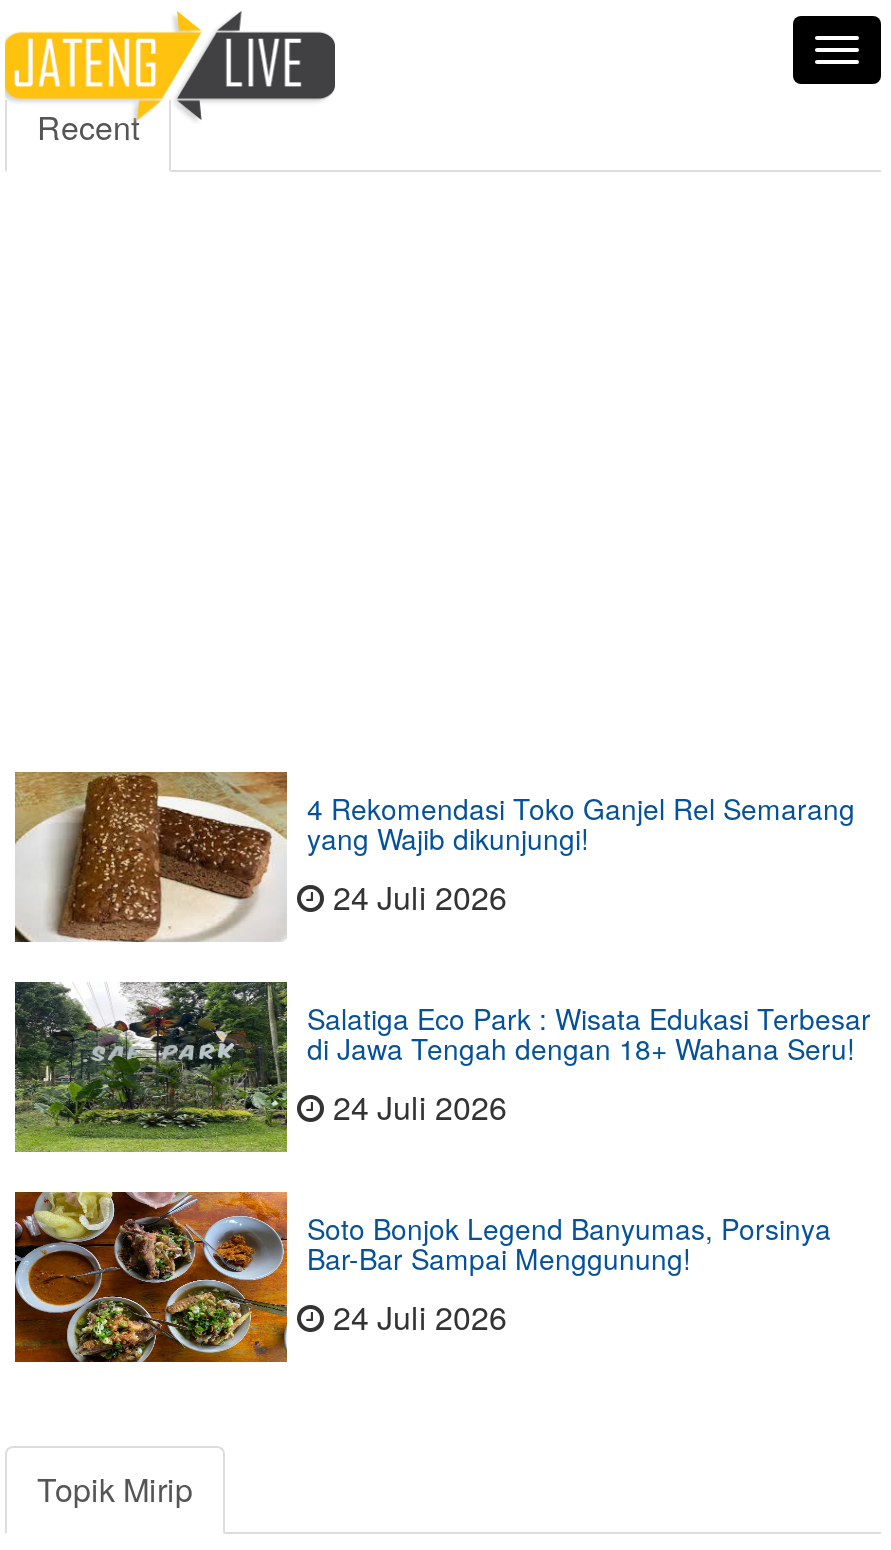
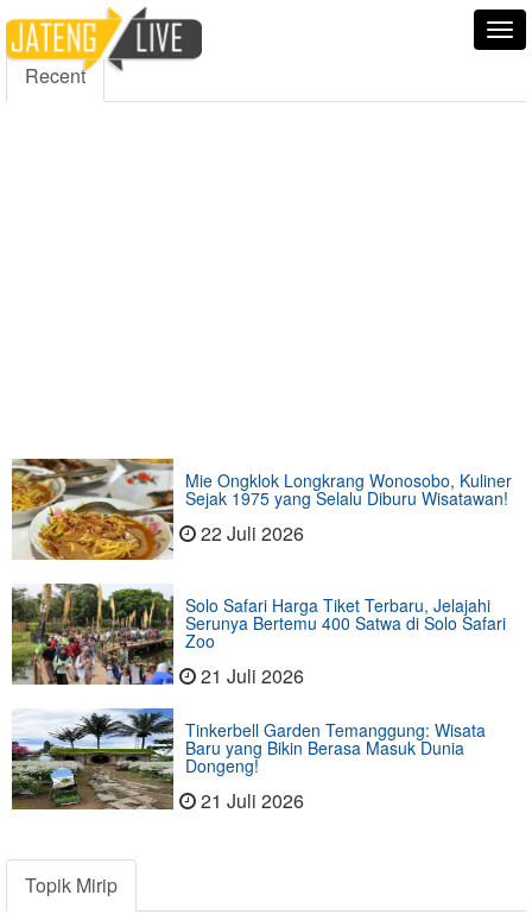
- [image]
- 4 Rekomendasi Toko Ganjel Rel Semarang
- yang Wajib dikunjungi!
- 24 Juli 2026
+ [image]
+ Mie Ongklok Longkrang Wonosobo, Kuliner
+ Sejak 1975 yang Selalu Diburu Wisatawan!
+ 22 Juli 2026

- [image]
- Salatiga Eco Park : Wisata Edukasi Terbesar
- di Jawa Tengah dengan 18+ Wahana Seru!
- 24 Juli 2026
+ [image]
+ Solo Safari Harga Tiket Terbaru, Jelajahi
+ Serunya Bertemu 400 Satwa di Solo Safari
+ Zoo
+ 21 Juli 2026

- [image]
- Soto Bonjok Legend Banyumas, Porsinya
- Bar-Bar Sampai Menggunung!
- 24 Juli 2026
+ [image]
+ Tinkerbell Garden Temanggung: Wisata
+ Baru yang Bikin Berasa Masuk Dunia
+ Dongeng!
+ 21 Juli 2026
